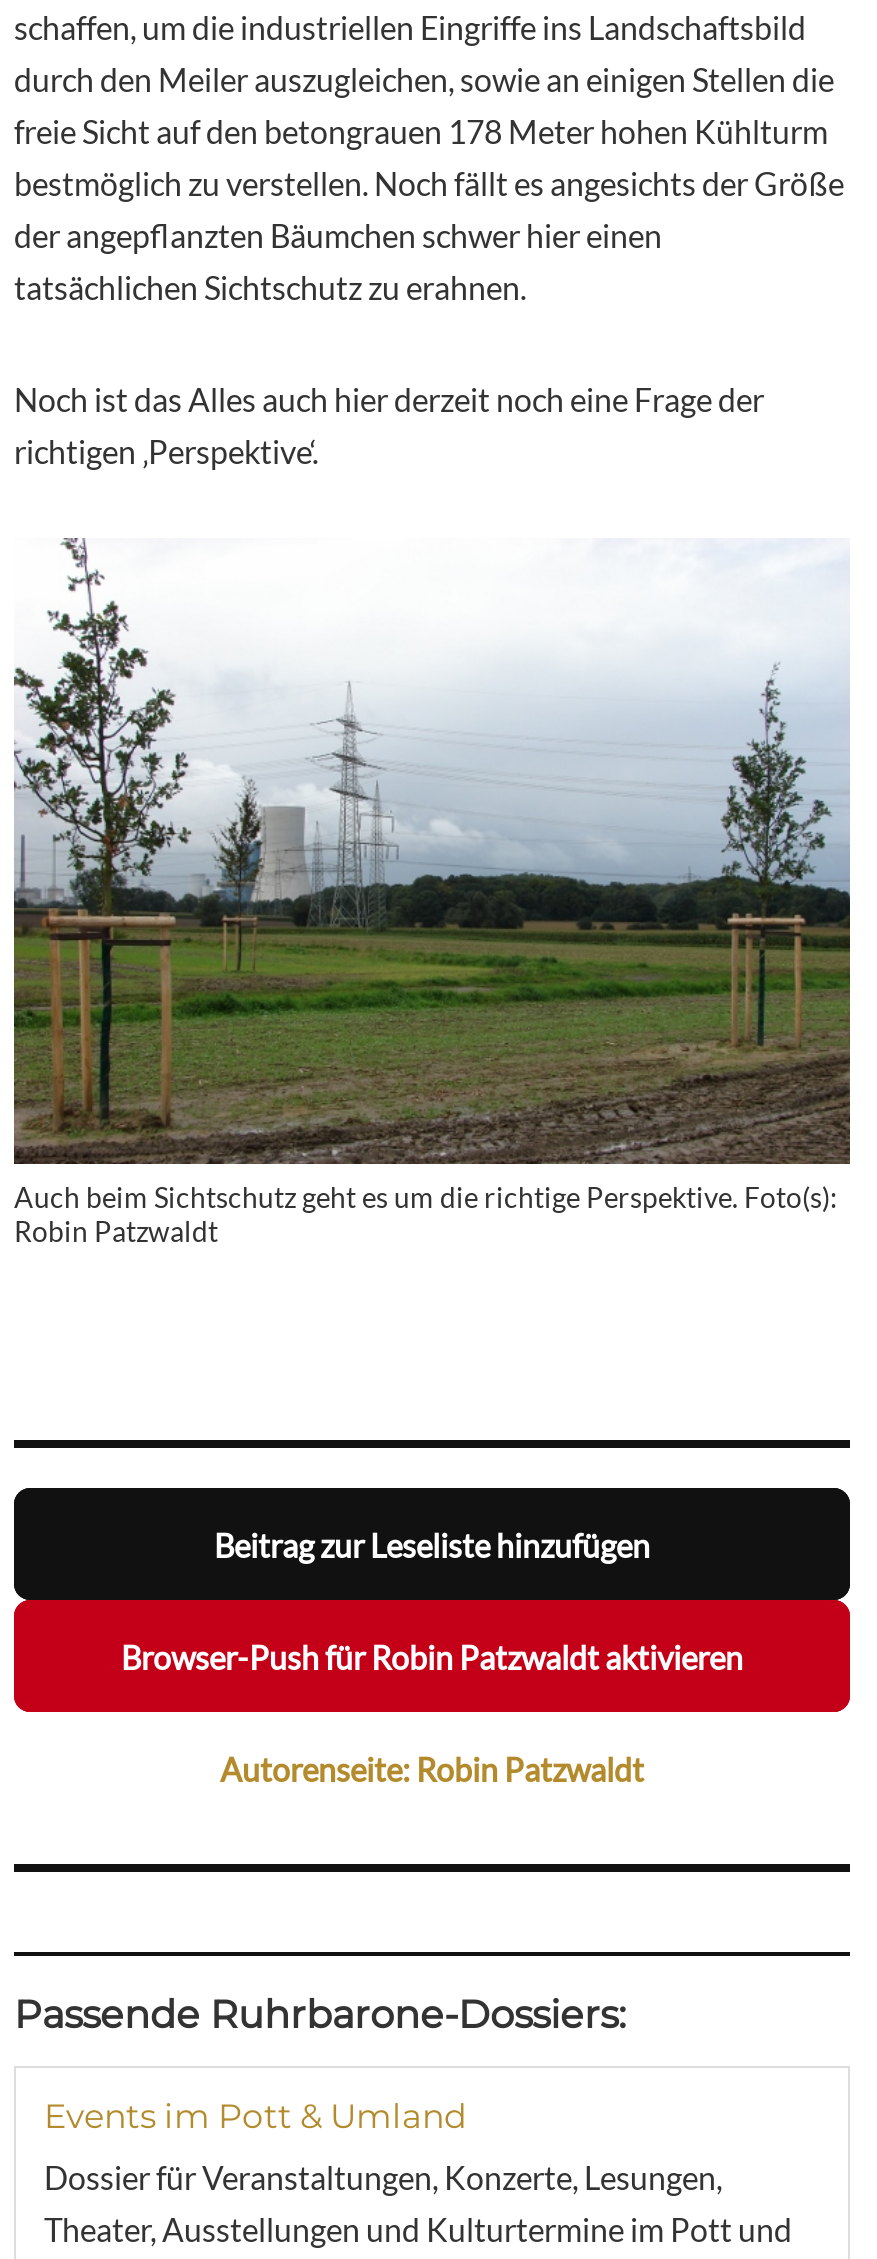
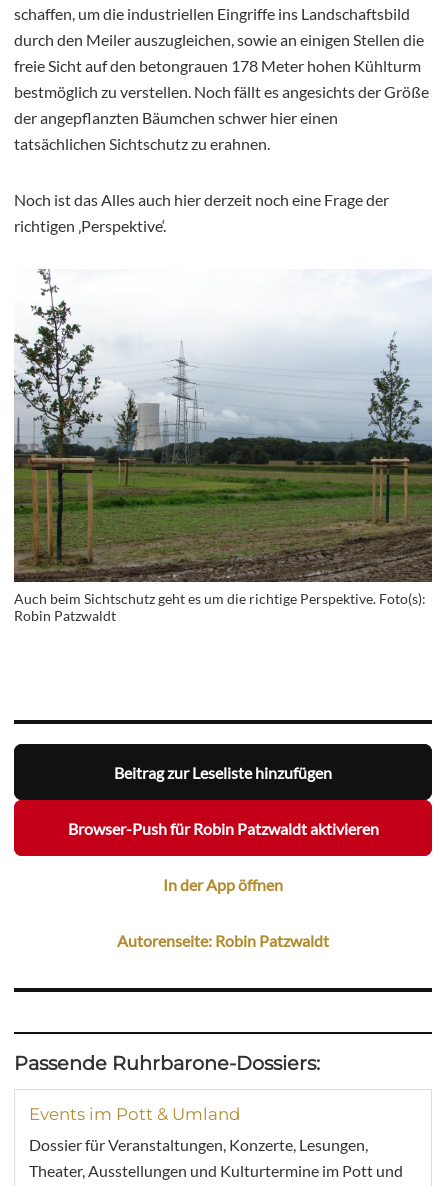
+ In der App öffnen
